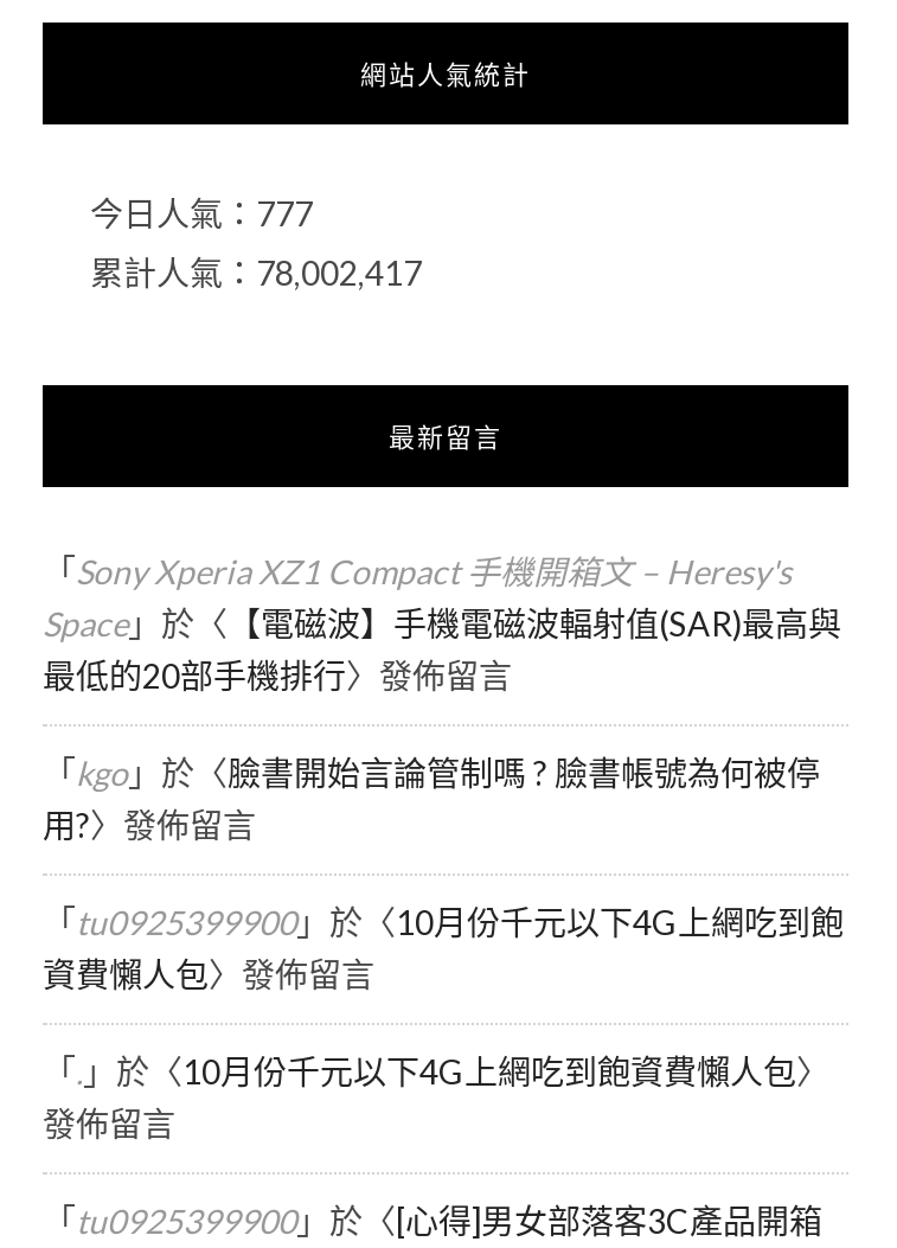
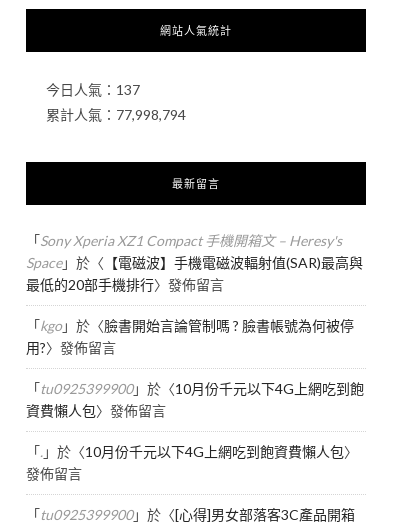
- 今日人氣：777
+ 今日人氣：137

- 累計人氣：78,002,417
+ 累計人氣：77,998,794
